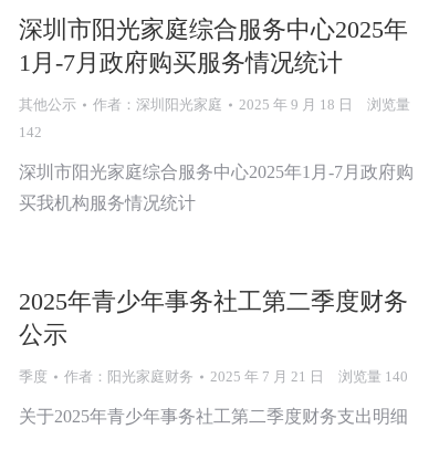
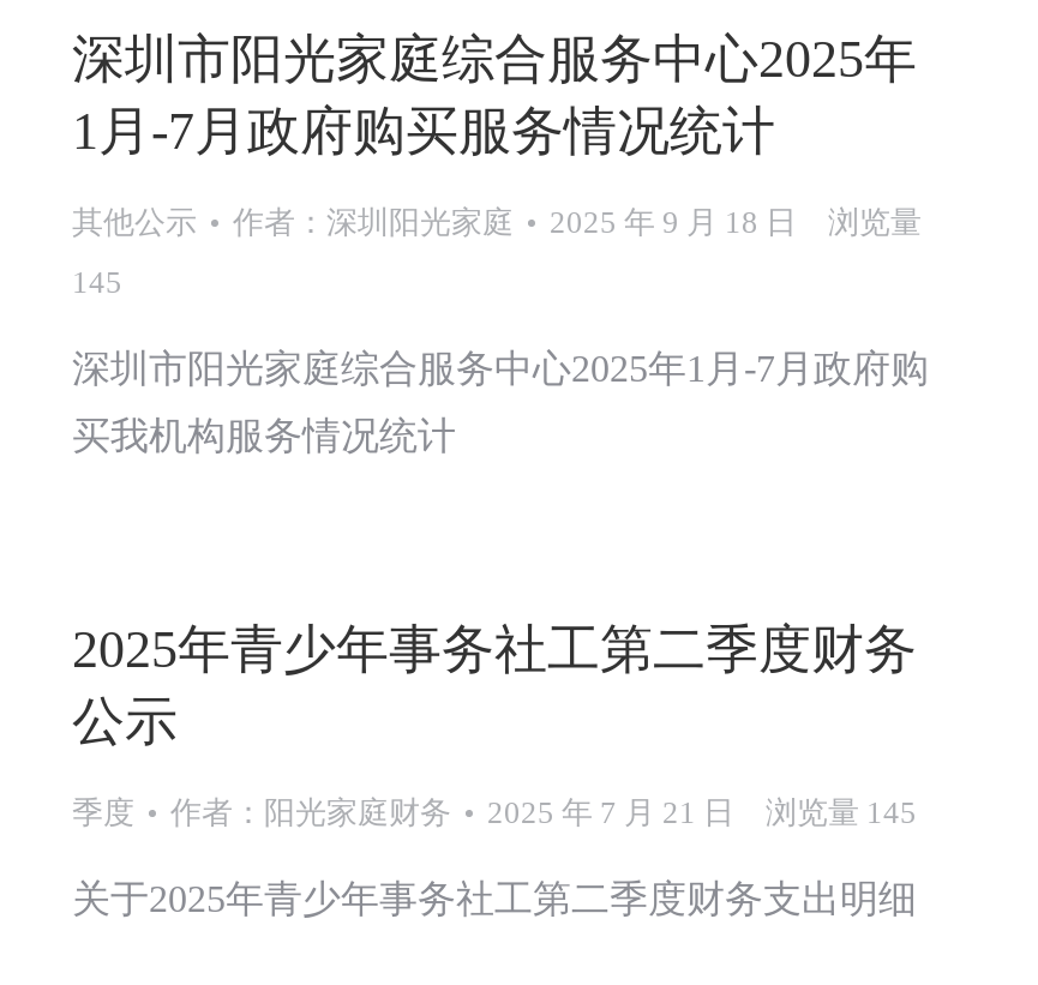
- 142
+ 145

- 2025 年 7 月 21 日浏览量 140
+ 2025 年 7 月 21 日浏览量 145
